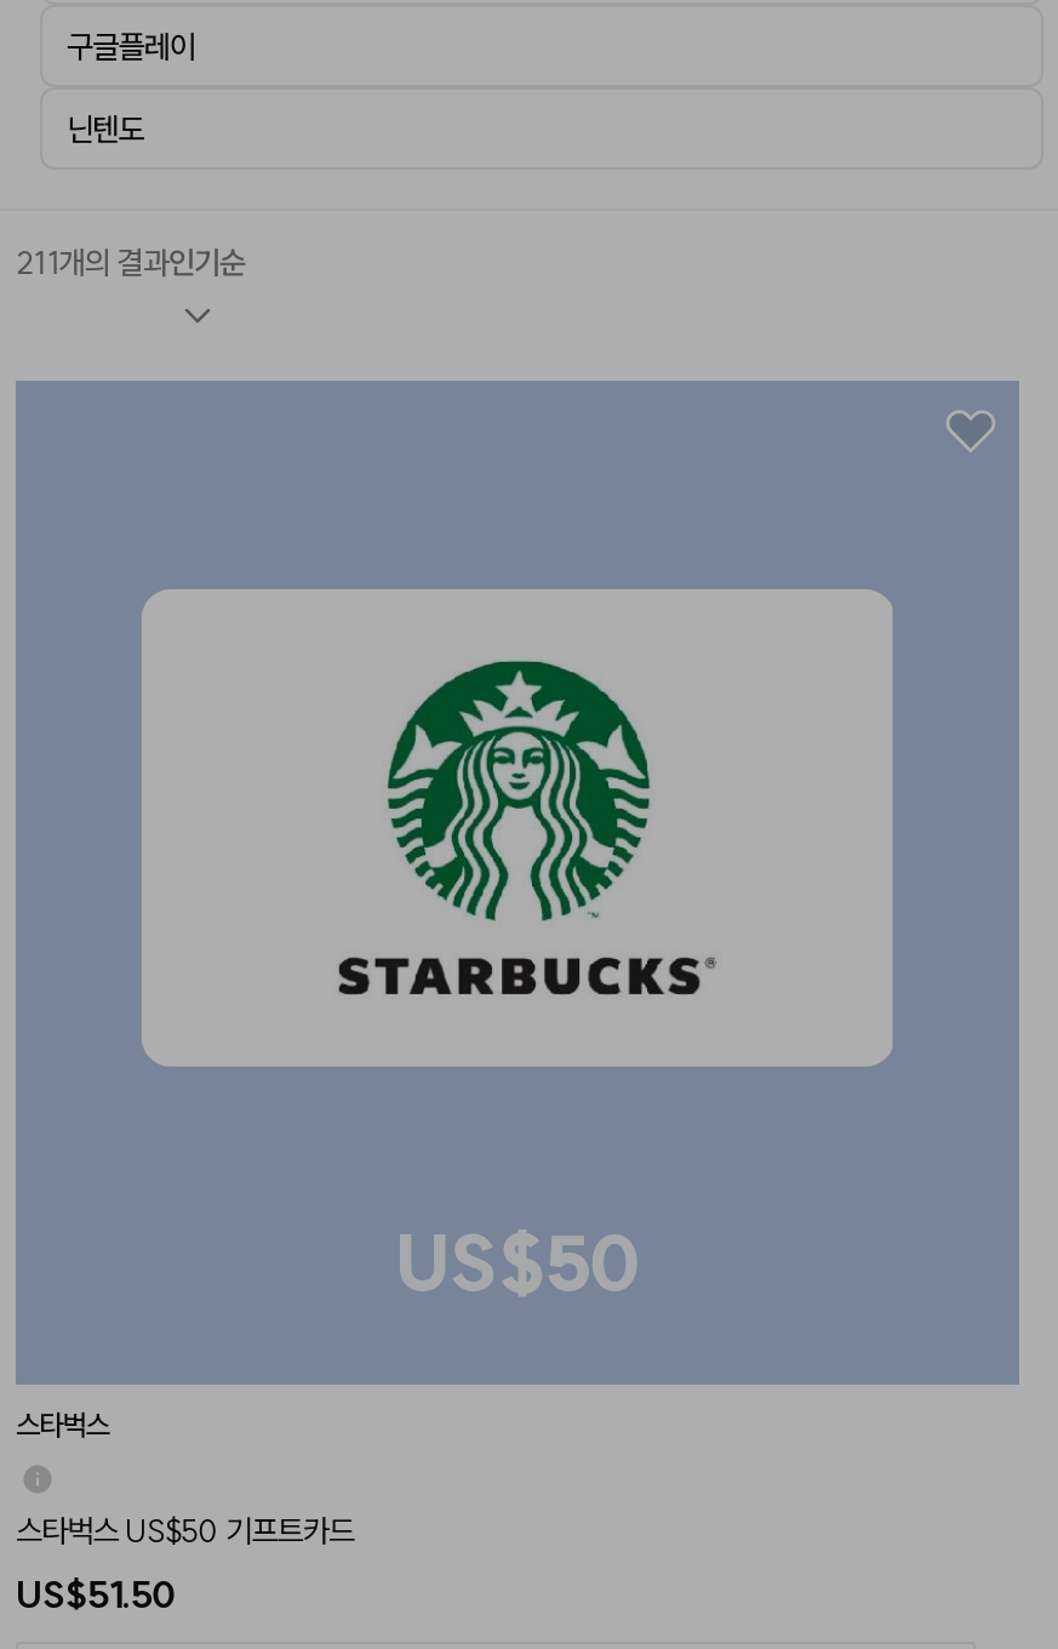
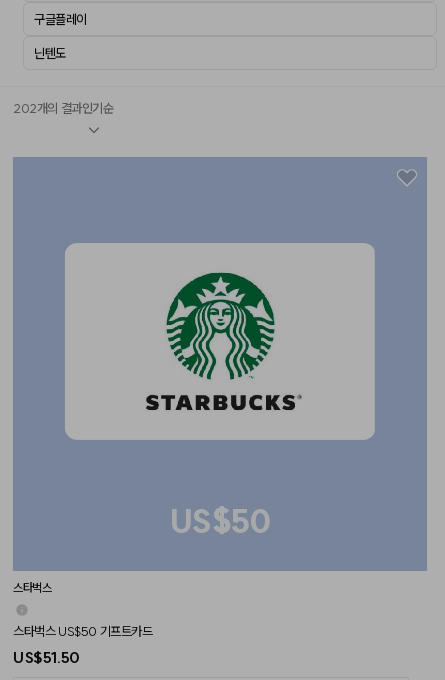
- 211개의 결과인기순
+ 202개의 결과인기순
